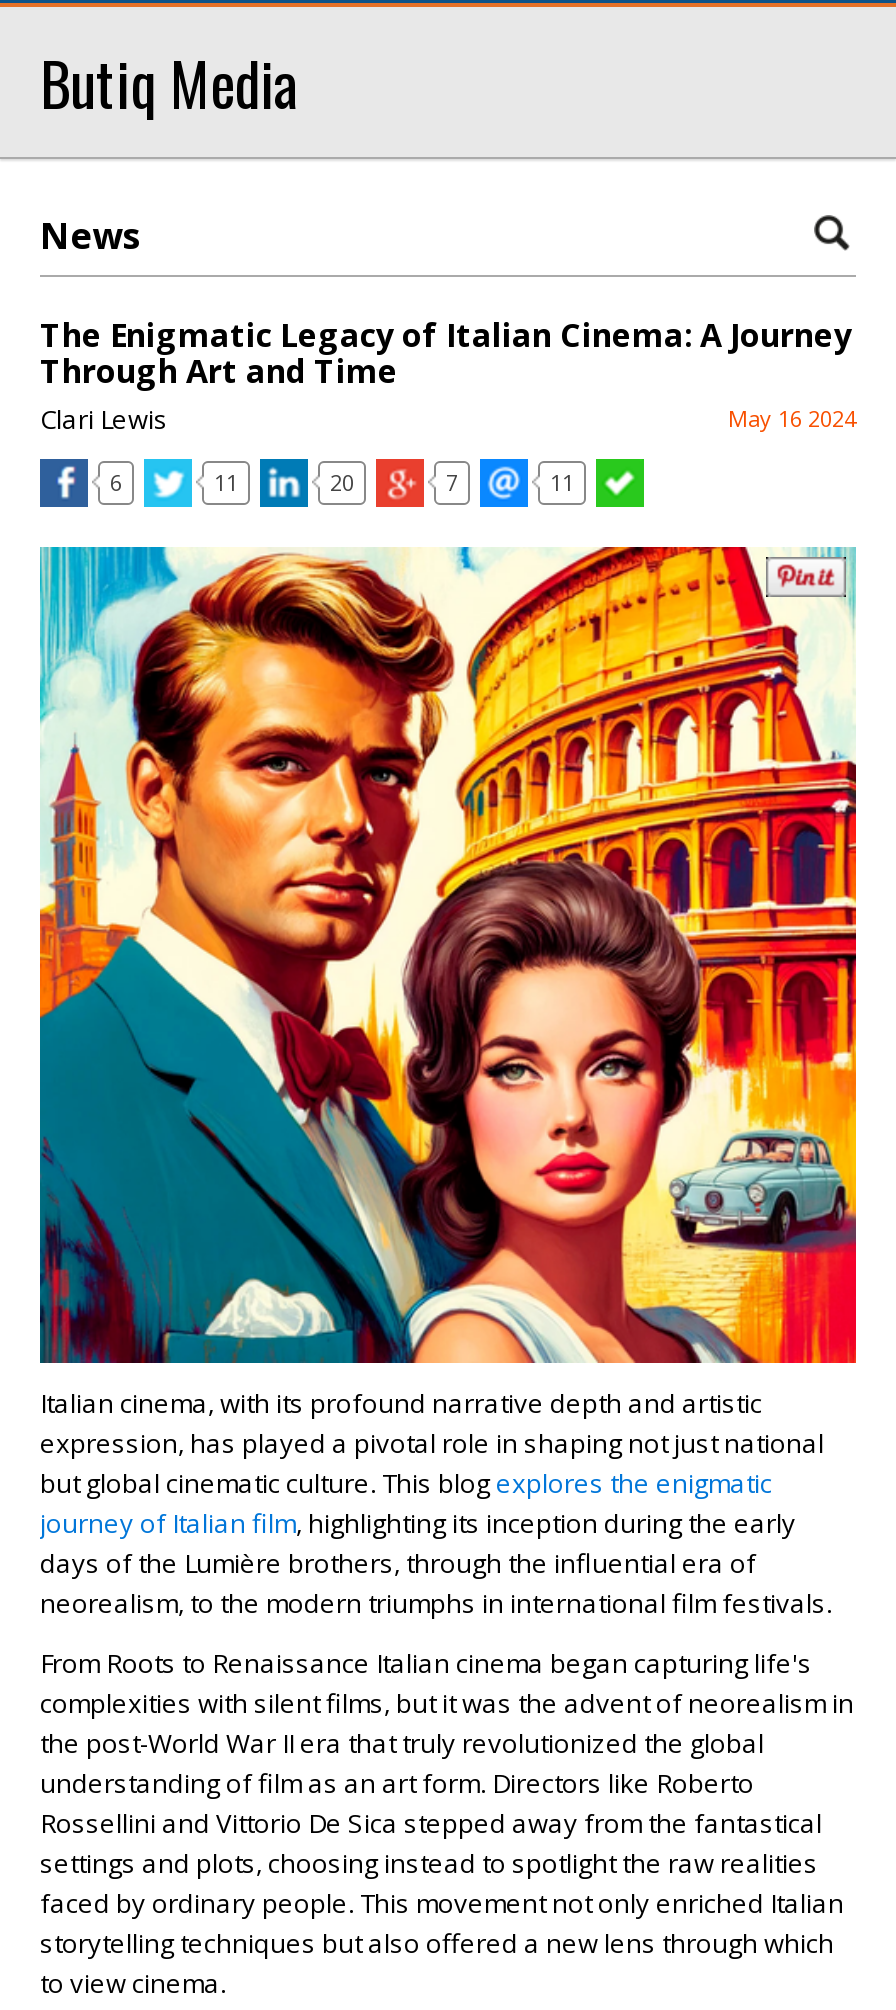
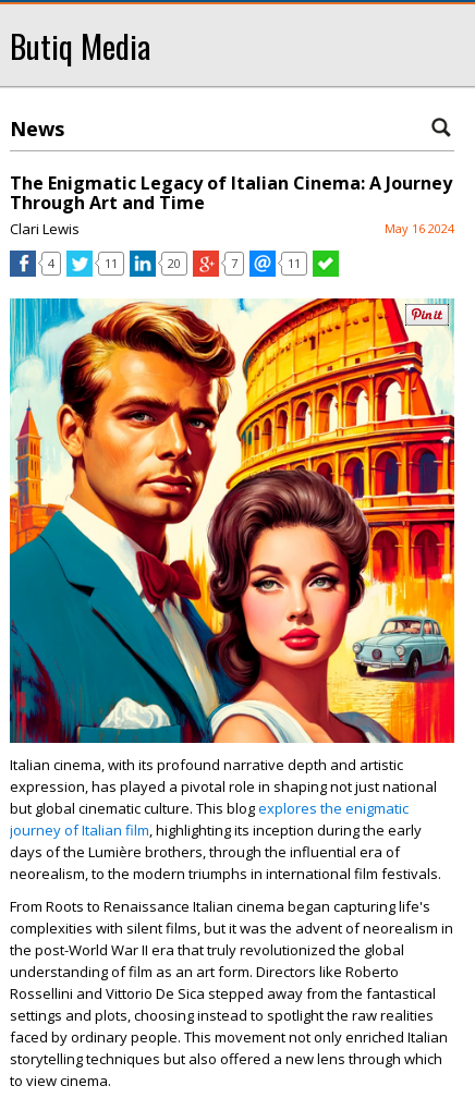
- 6
+ 4
